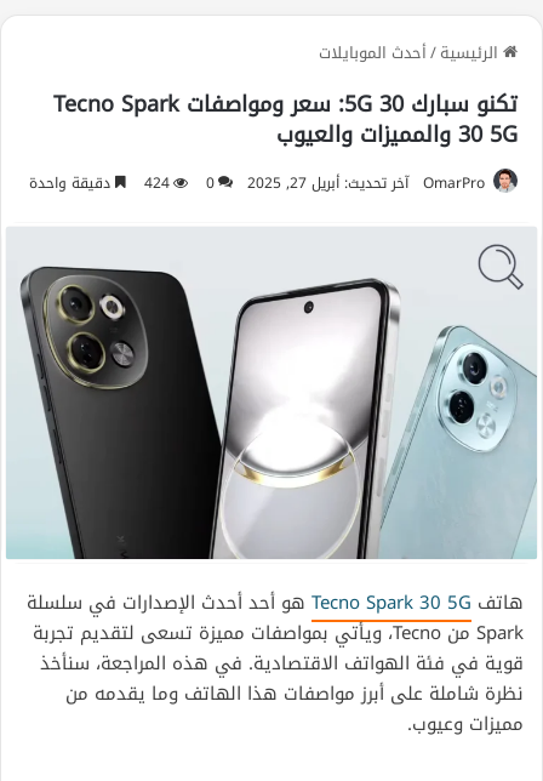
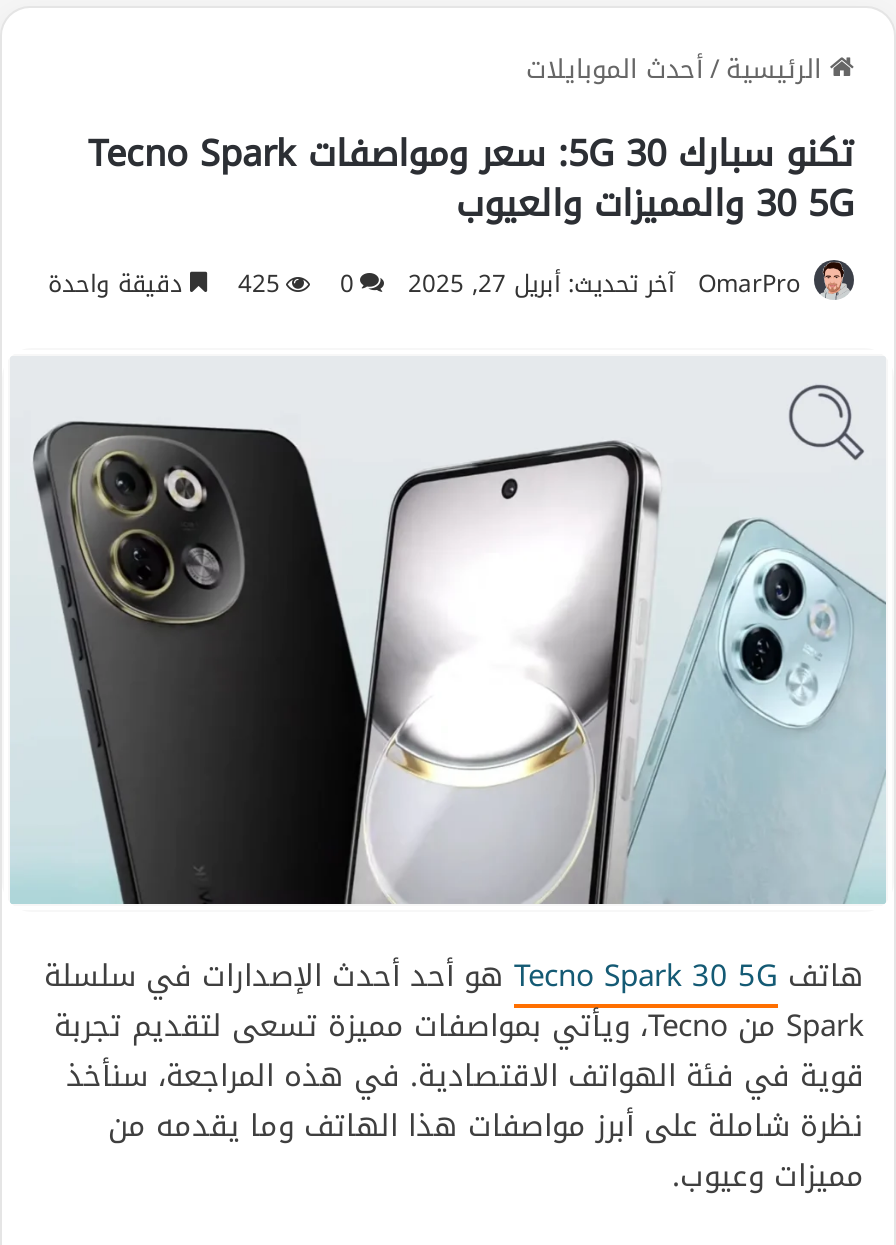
- 0 424 دقيقة واحدة
+ 0 425 دقيقة واحدة
